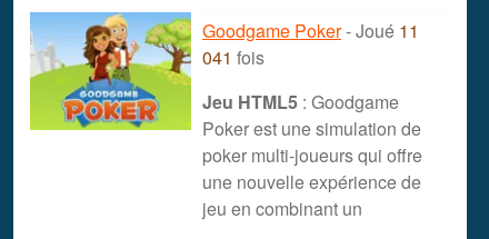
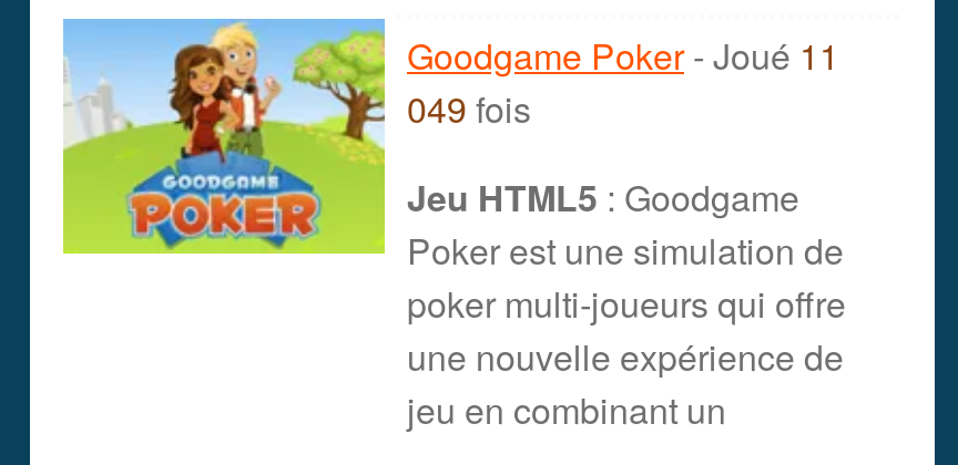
- 041 fois
+ 049 fois
